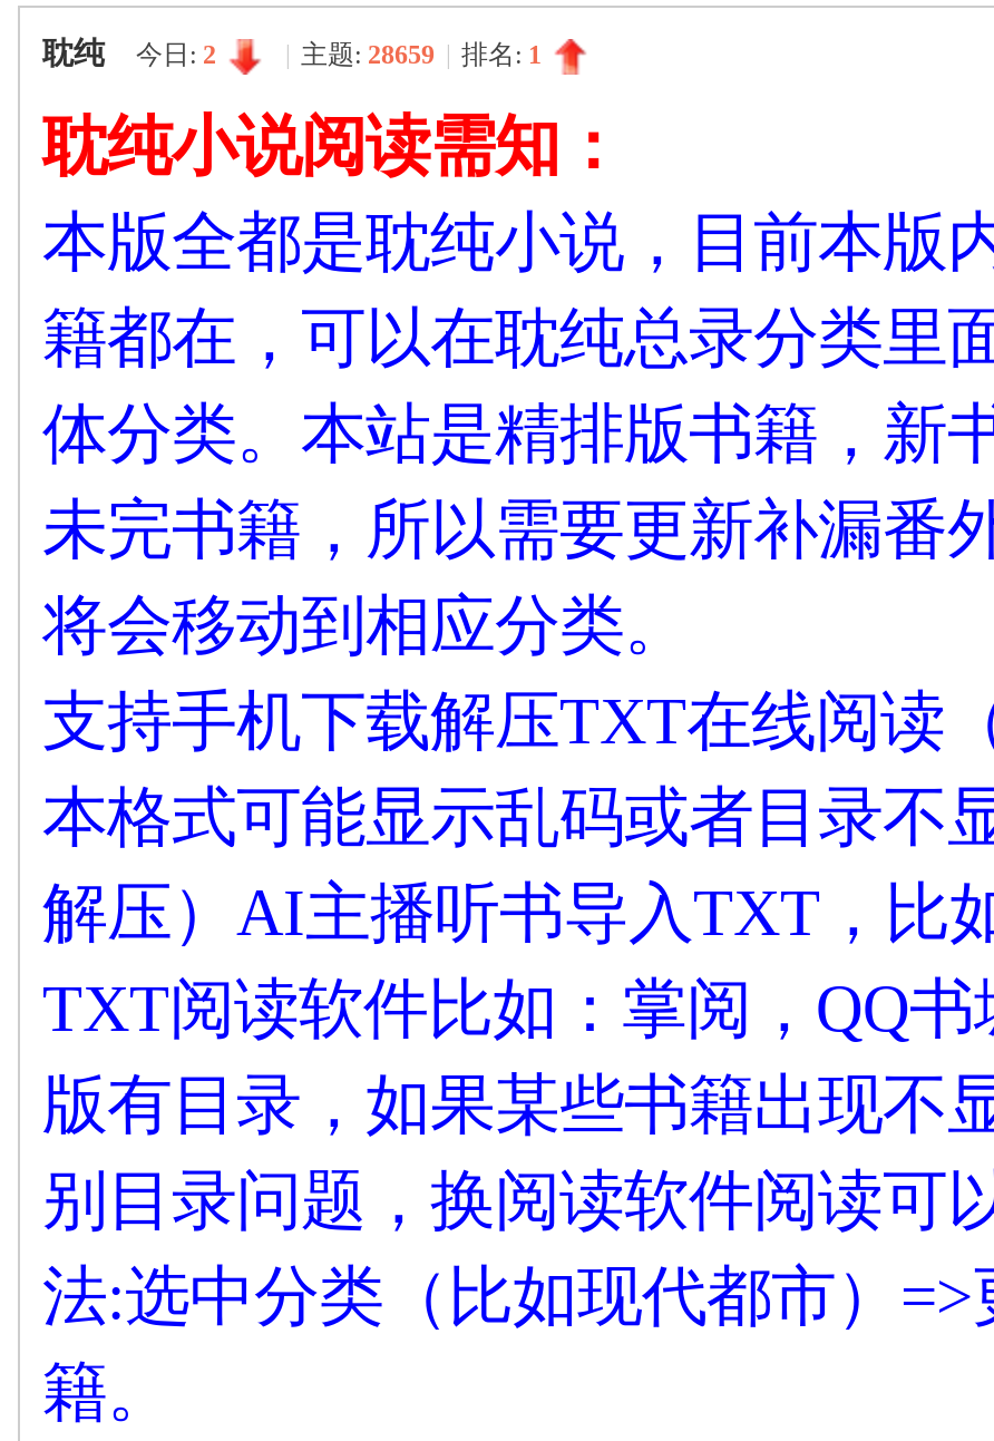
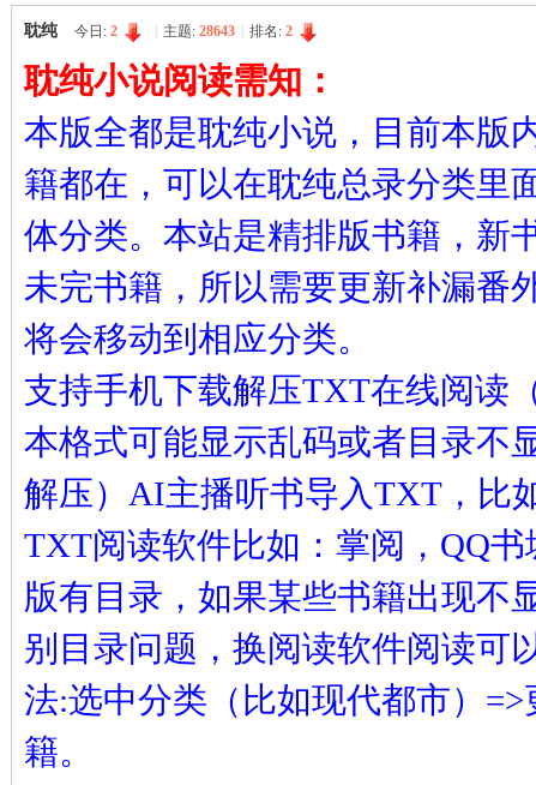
- 主题: 28659
+ 主题: 28643

- 排名: 1
+ 排名: 2
